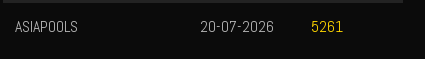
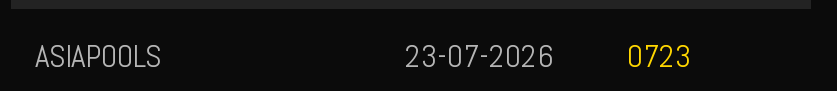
- 20-07-2026
+ 23-07-2026

- 5261
+ 0723
